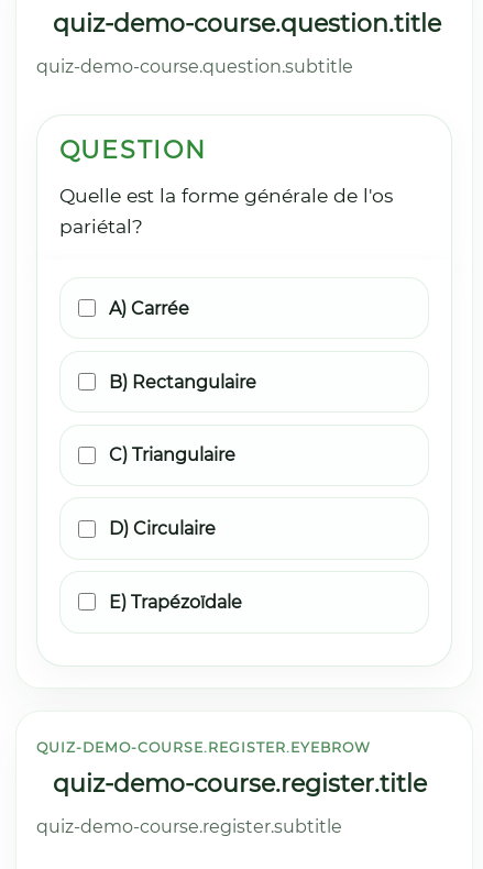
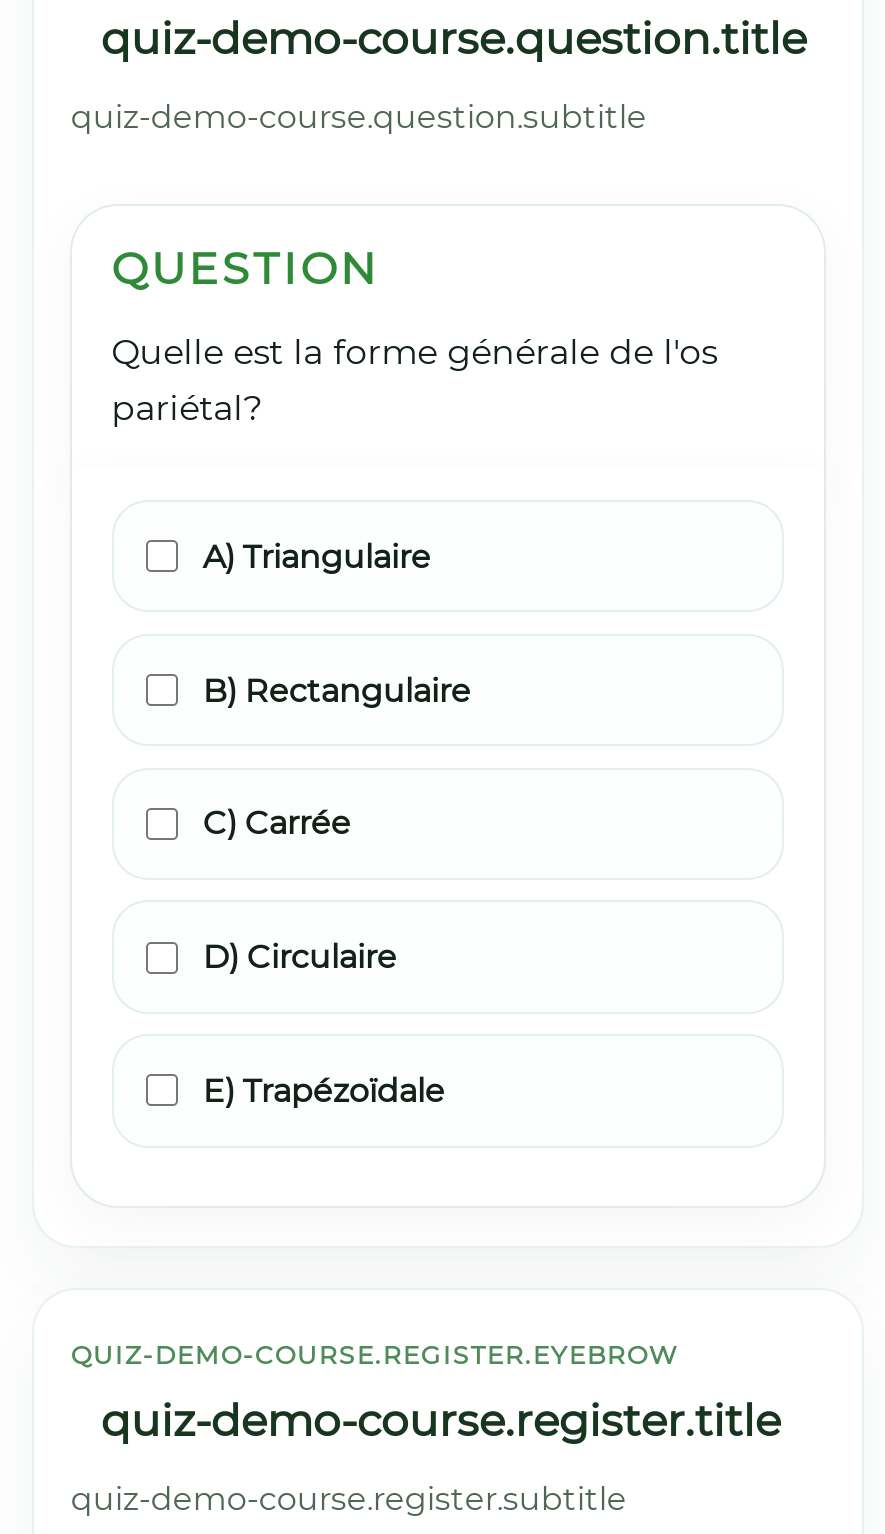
- A) Carrée
+ A) Triangulaire

- C) Triangulaire
+ C) Carrée
